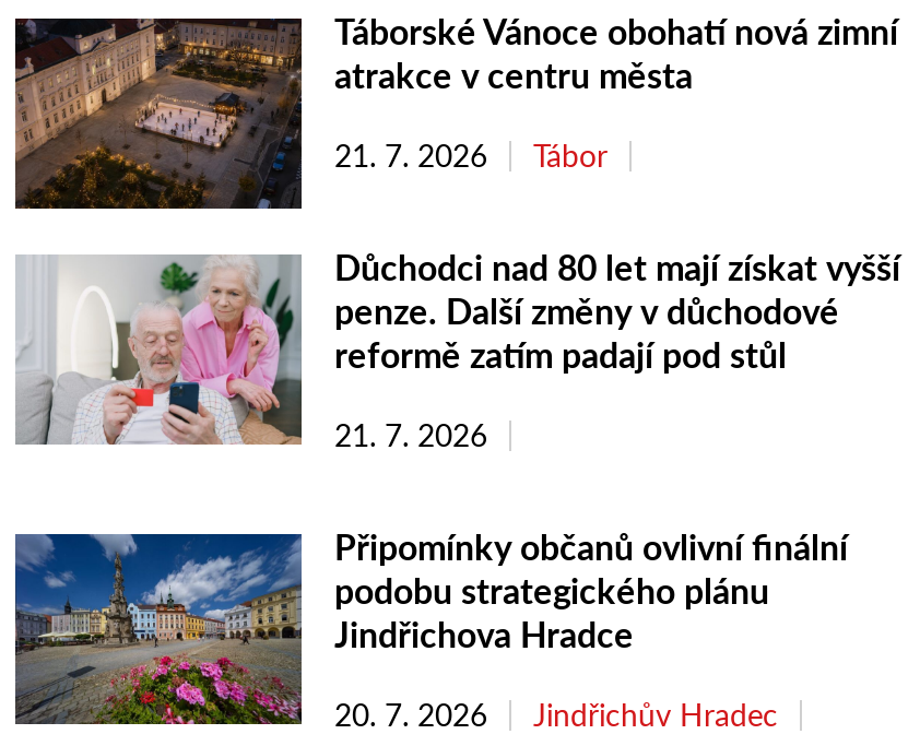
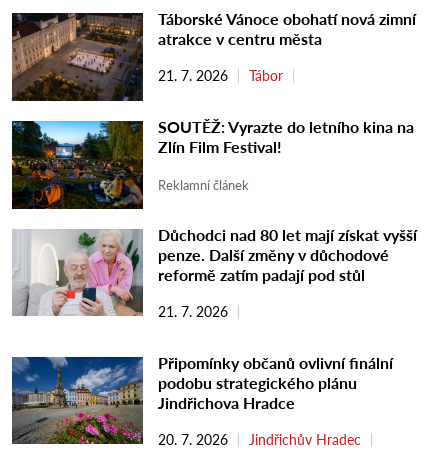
+ [image]
+ SOUTĚŽ: Vyrazte do letního kina na
+ Zlín Film Festival!
+ Reklamní článek
